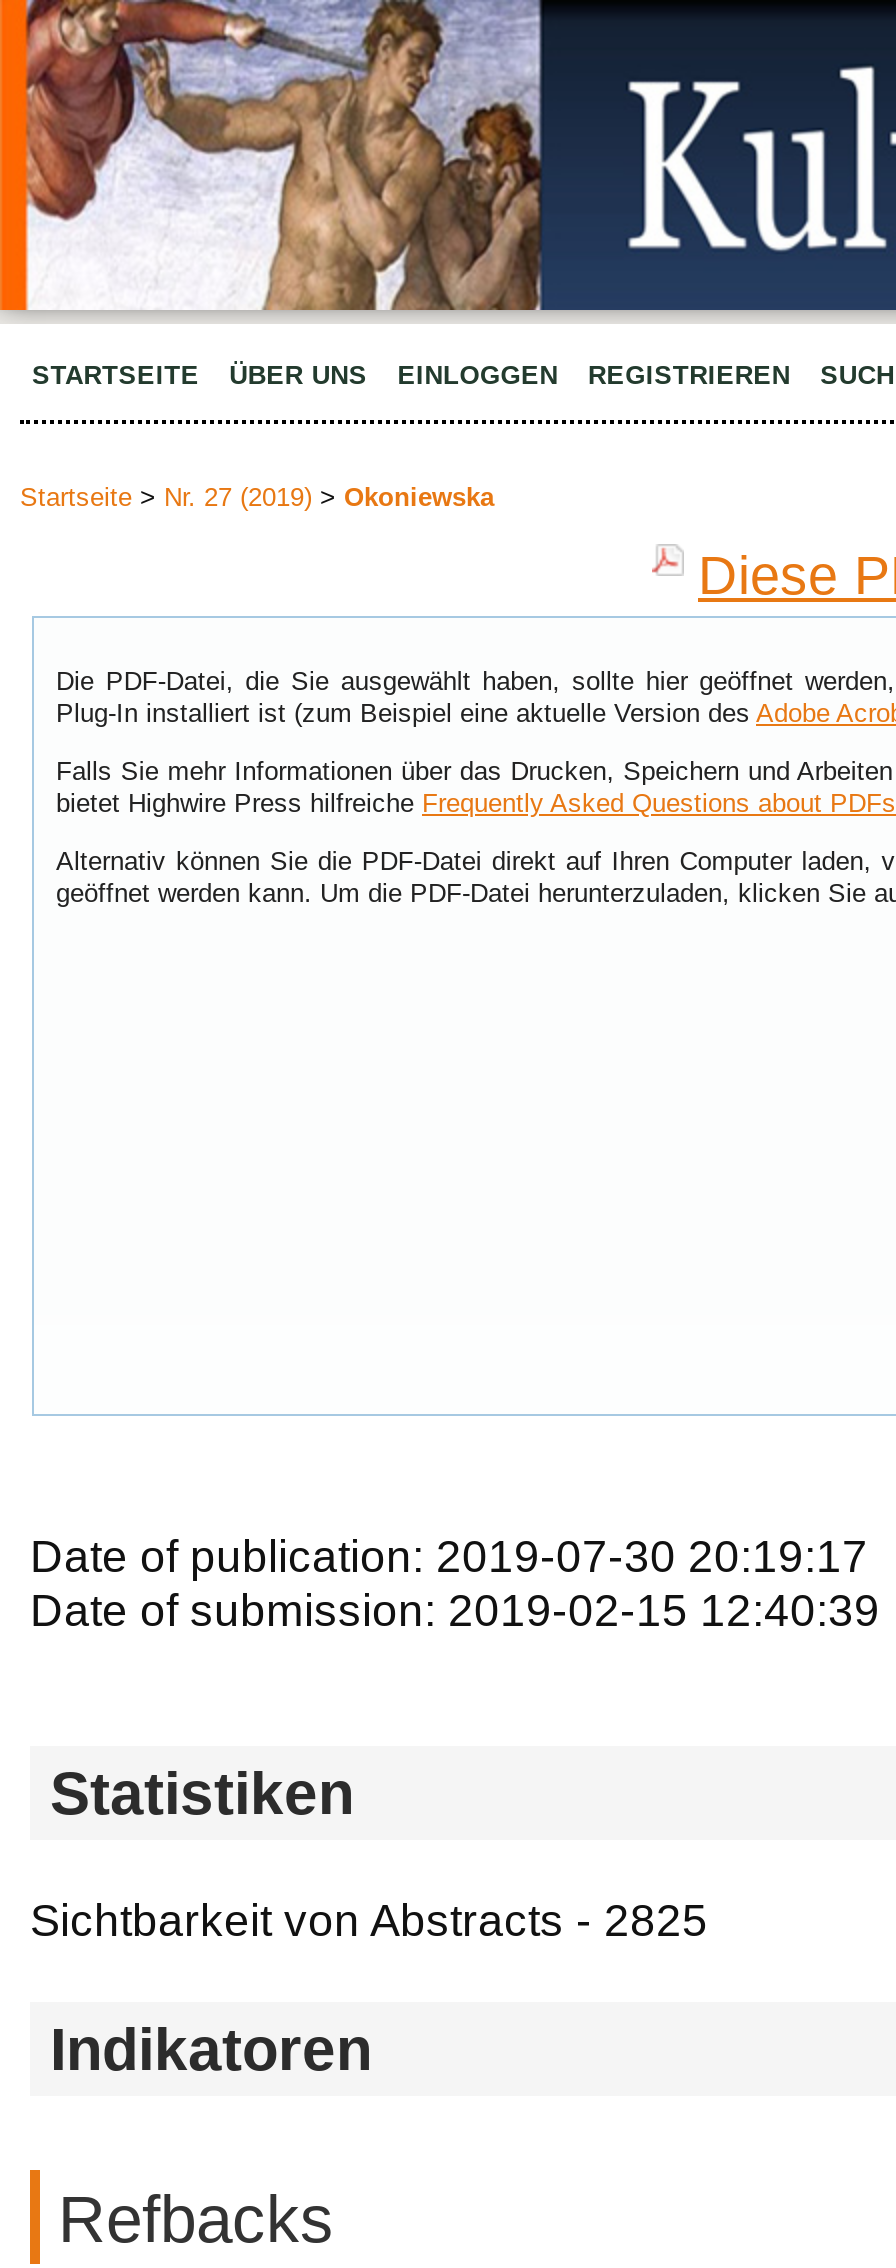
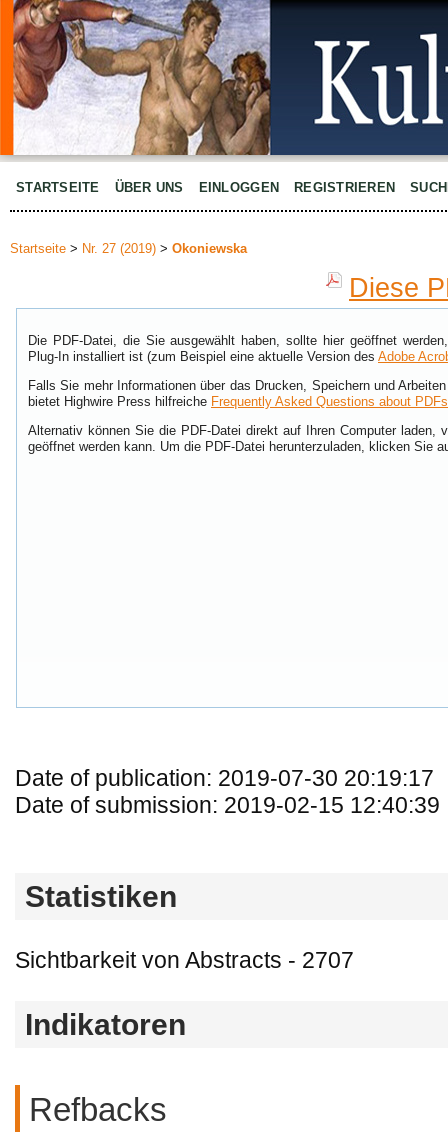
- Sichtbarkeit von Abstracts - 2825
+ Sichtbarkeit von Abstracts - 2707
